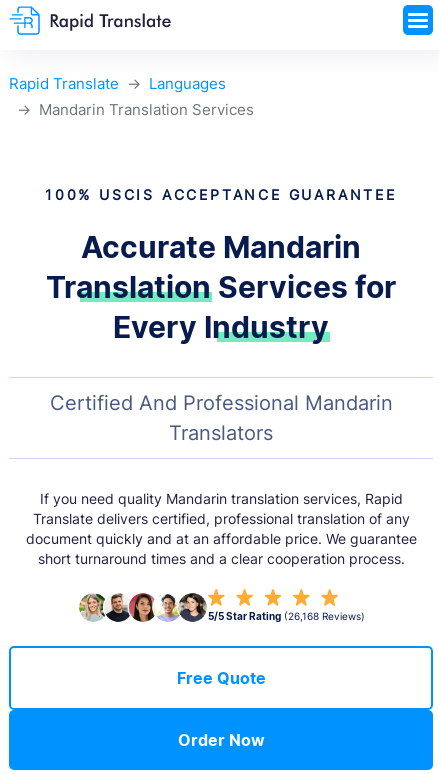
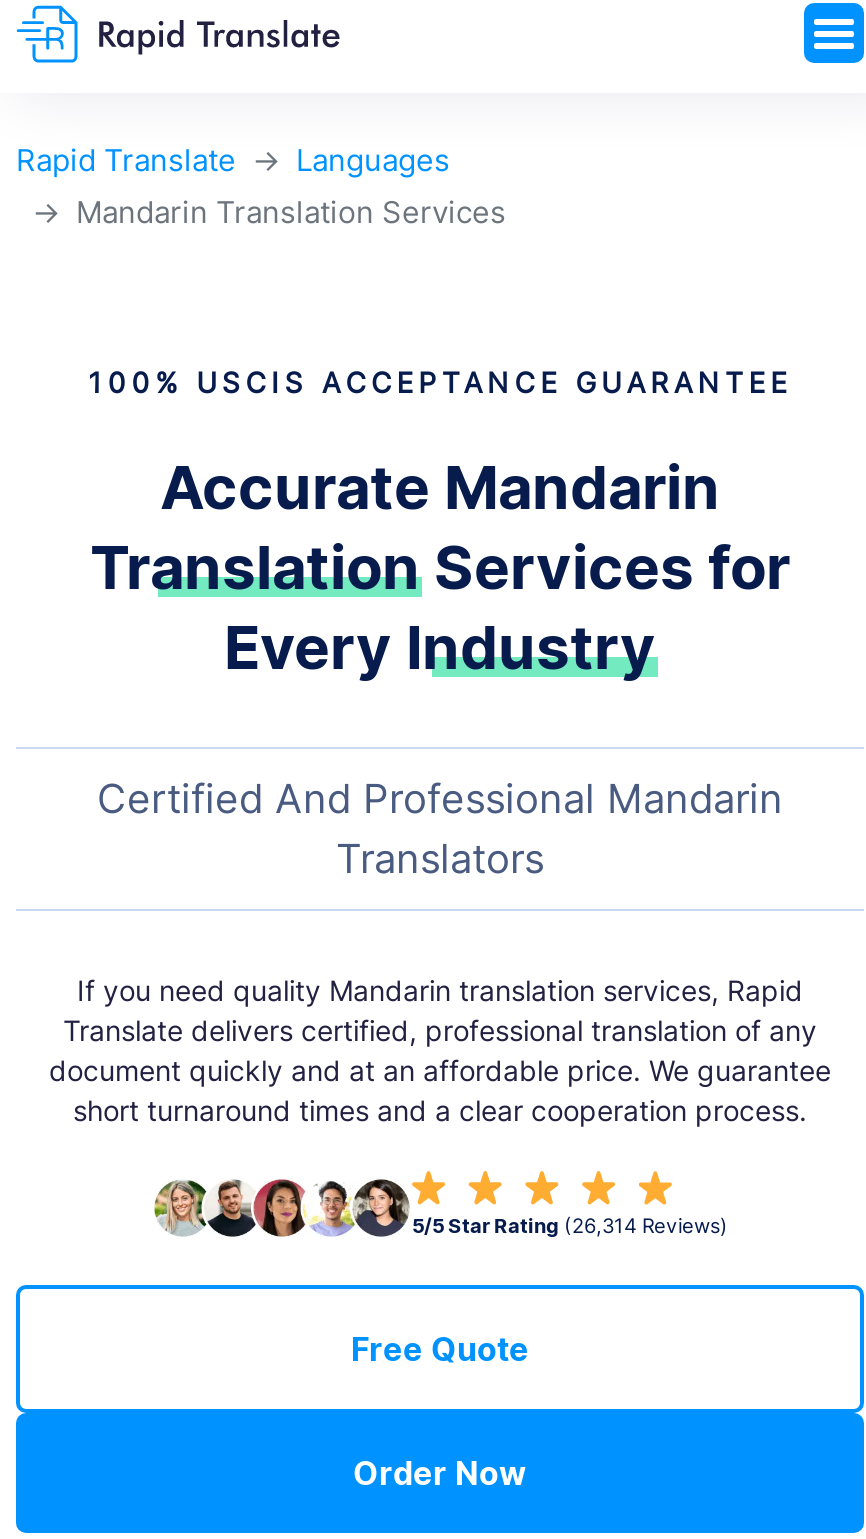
- 5/5 Star Rating (26,168 Reviews)
+ 5/5 Star Rating (26,314 Reviews)
